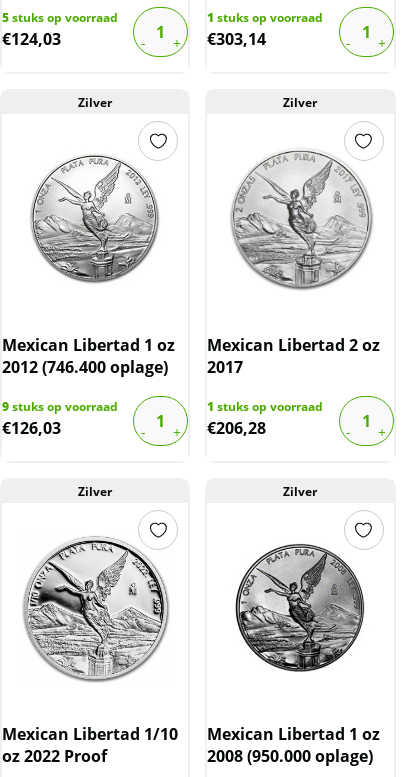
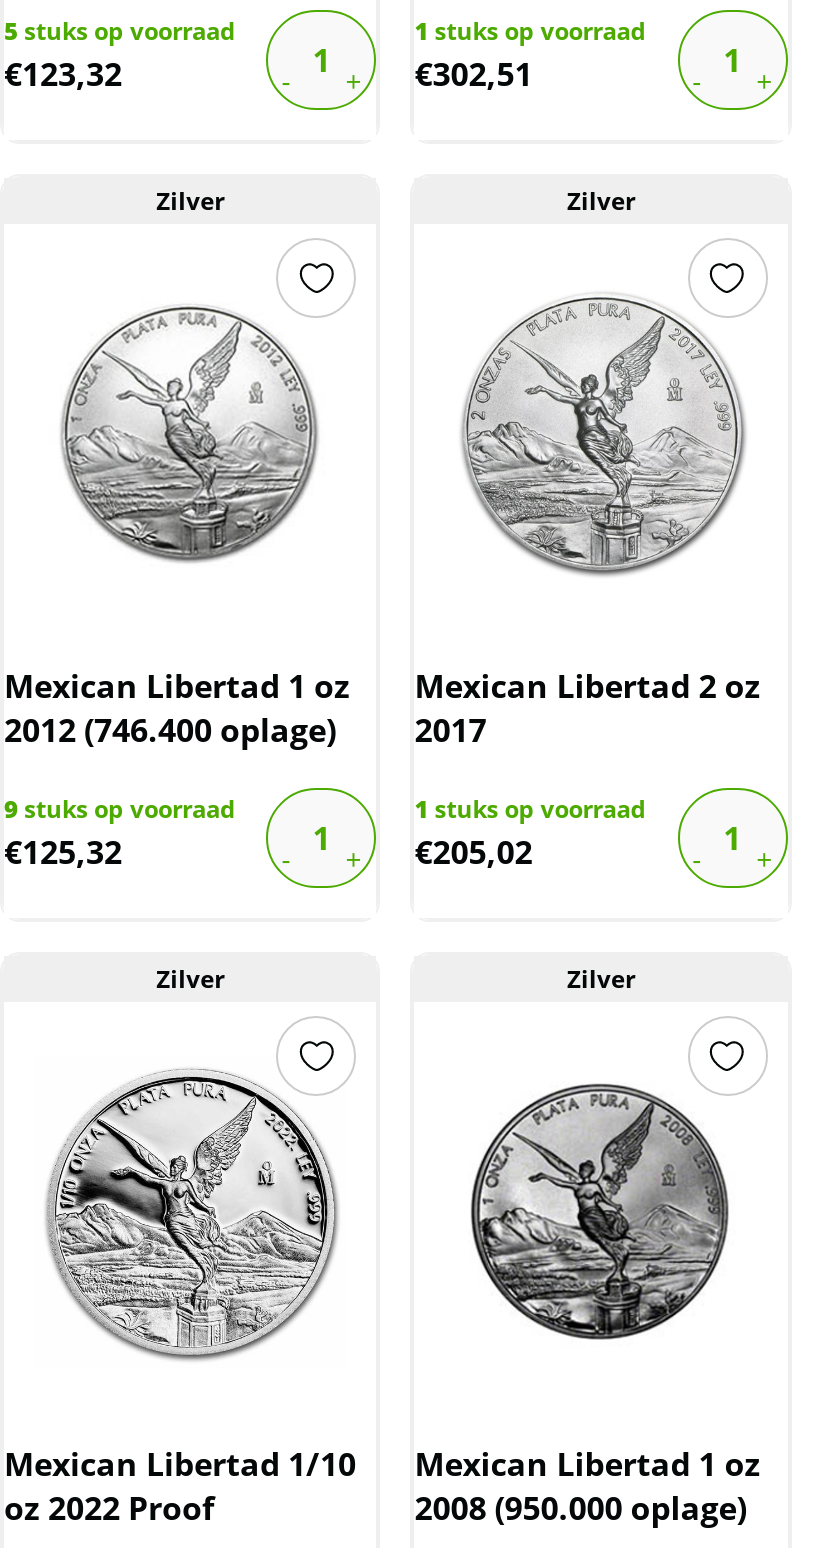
- €124,03
+ €123,32

- €303,14
+ €302,51

- €126,03
+ €125,32

- €206,28
+ €205,02
